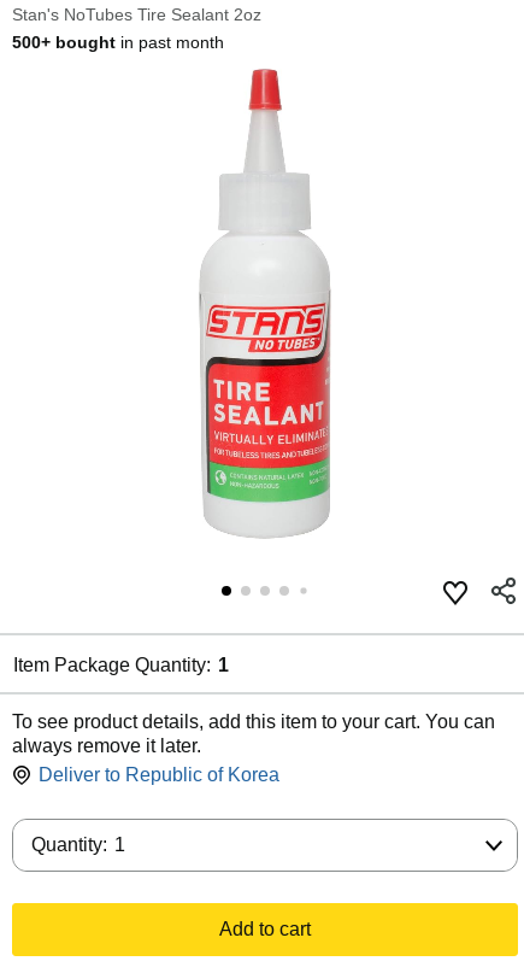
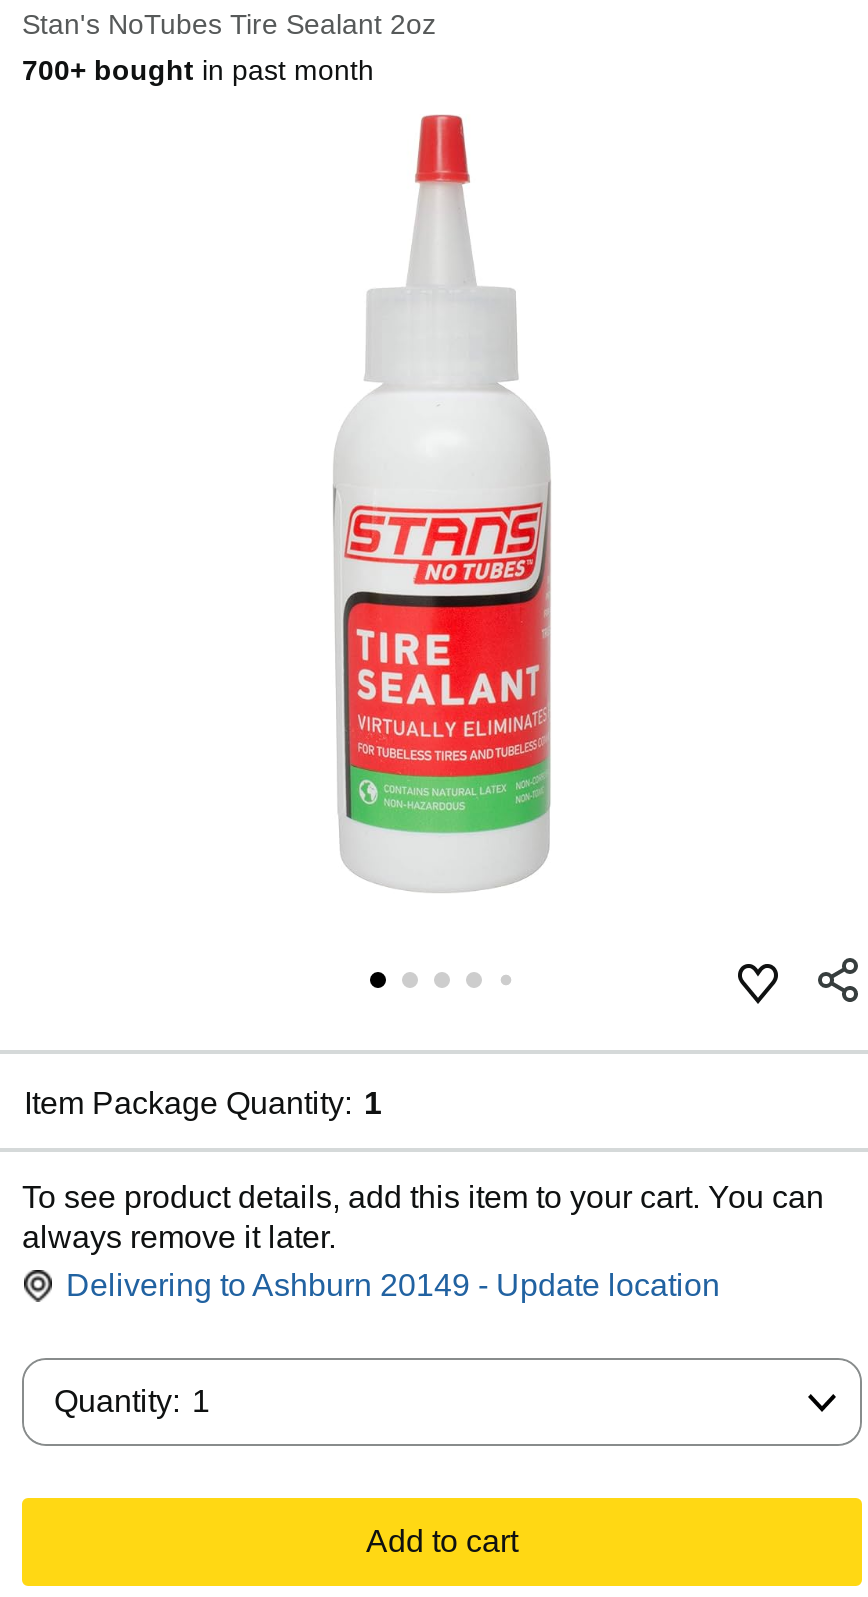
- 500+ bought in past month
+ 700+ bought in past month

- Deliver to Republic of Korea
+ Delivering to Ashburn 20149 - Update location
